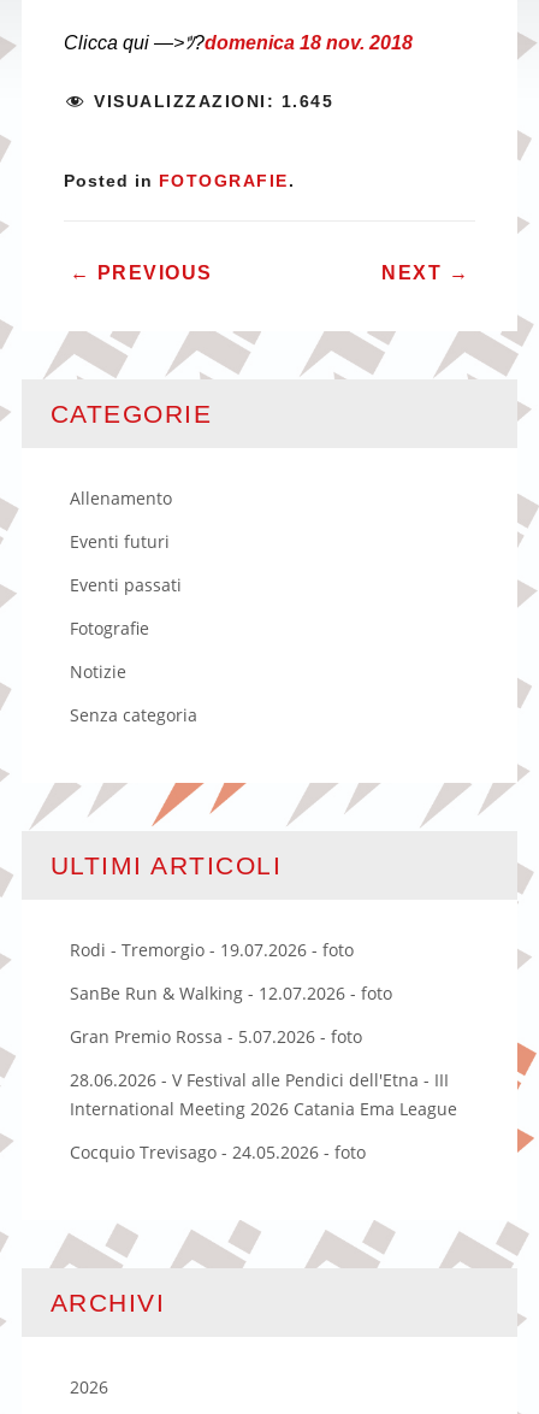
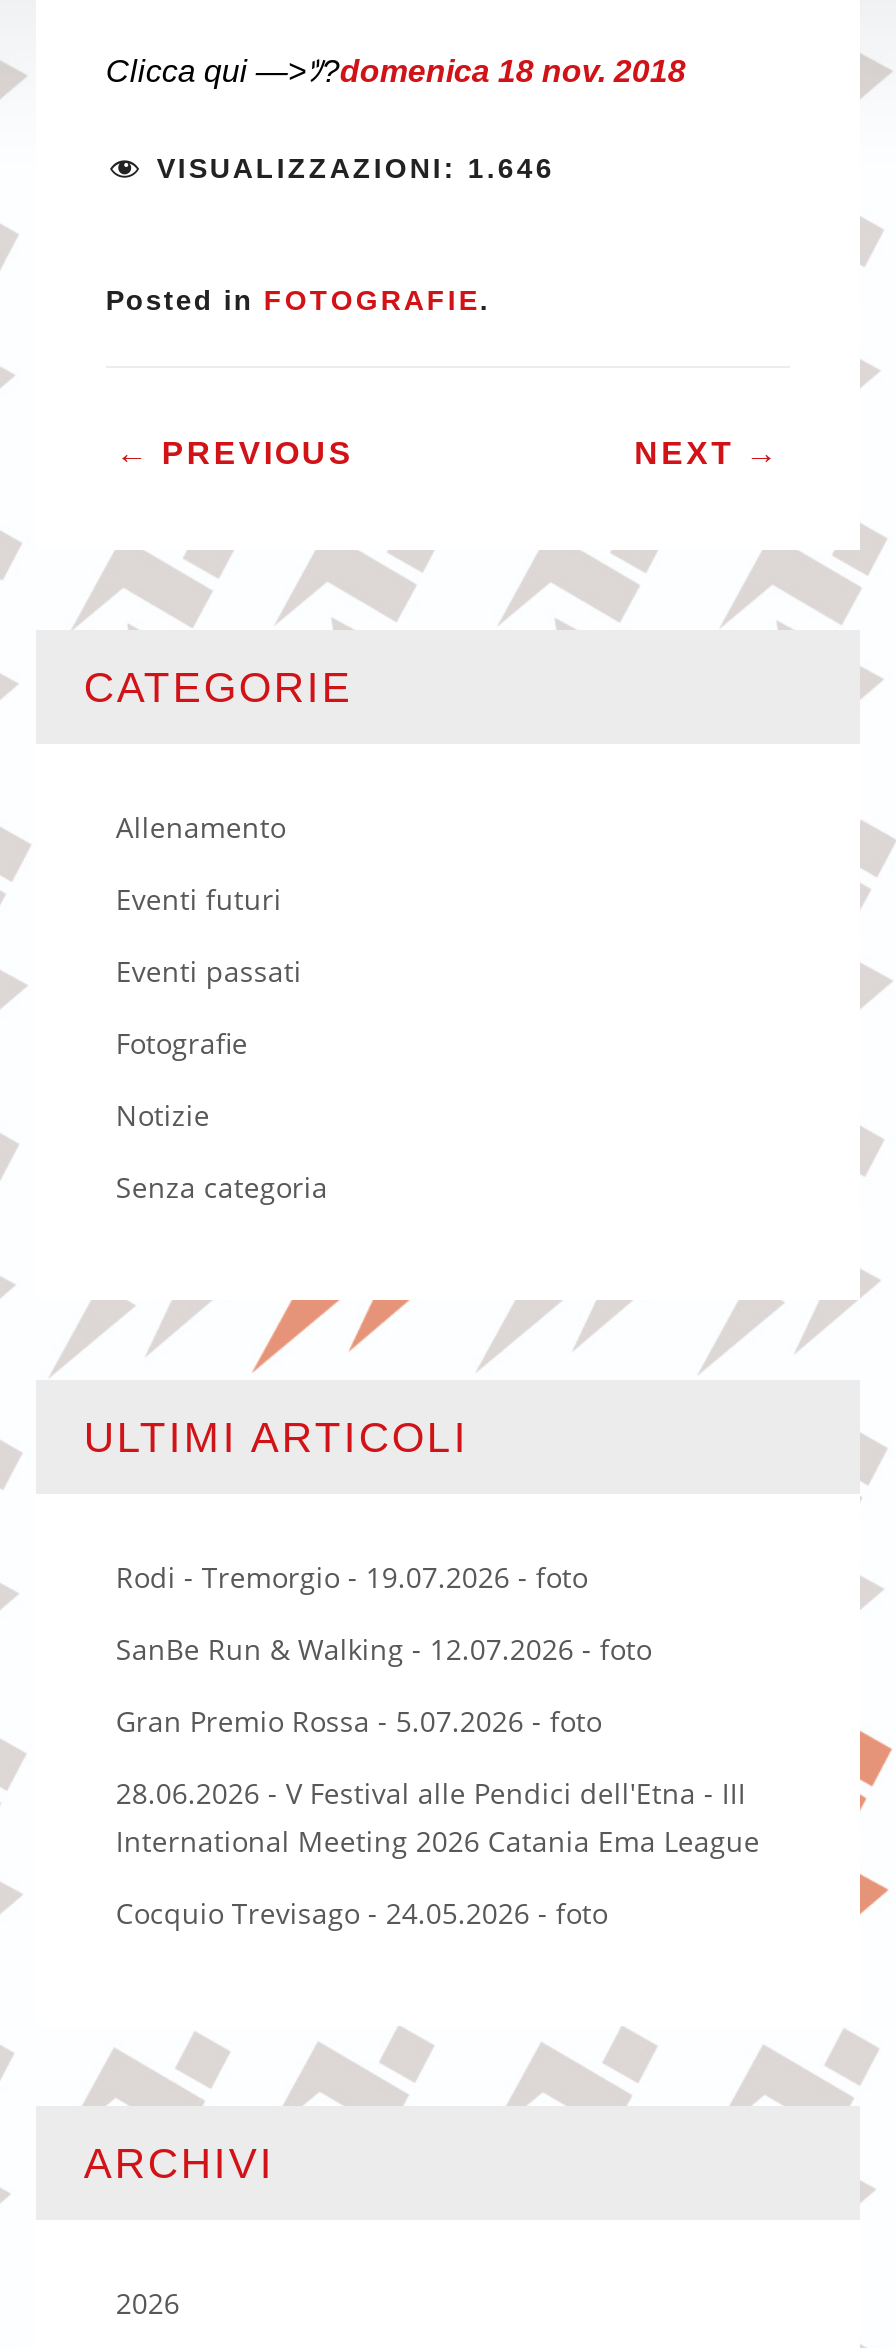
- VISUALIZZAZIONI: 1.645
+ VISUALIZZAZIONI: 1.646
